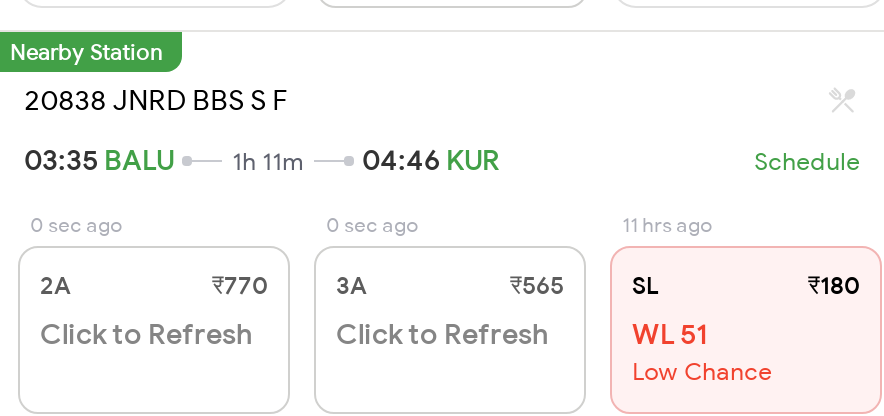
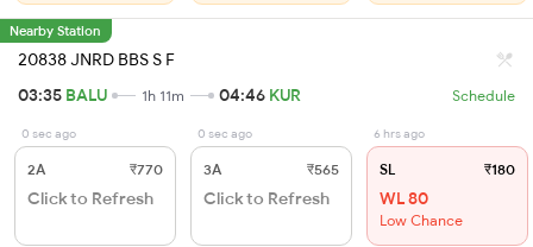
- 11 hrs ago
+ 6 hrs ago

- WL 51
+ WL 80
